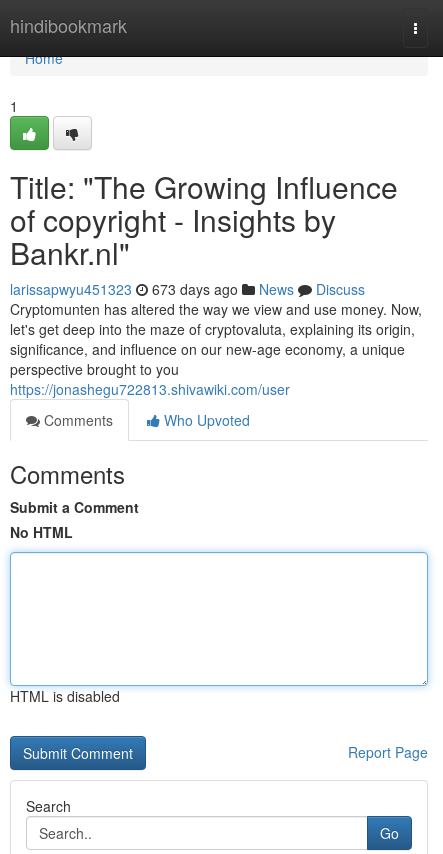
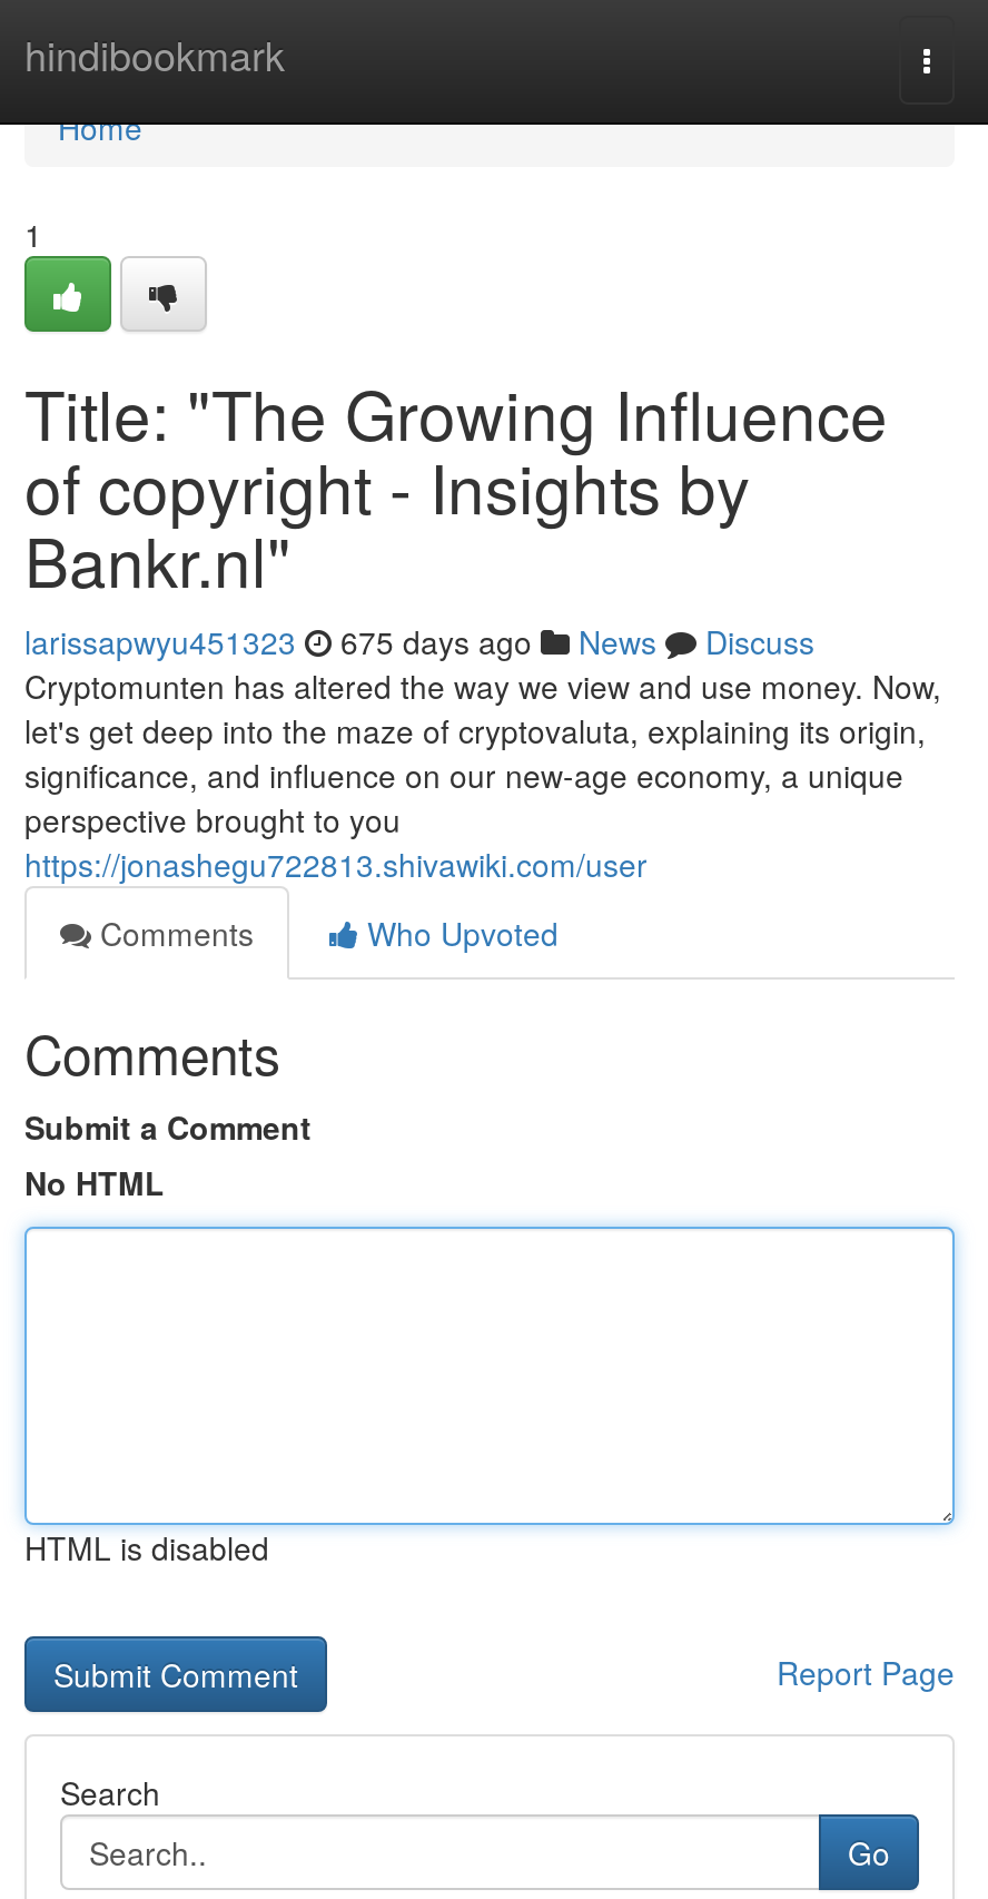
- larissapwyu451323 673 days ago News Discuss
+ larissapwyu451323 675 days ago News Discuss
